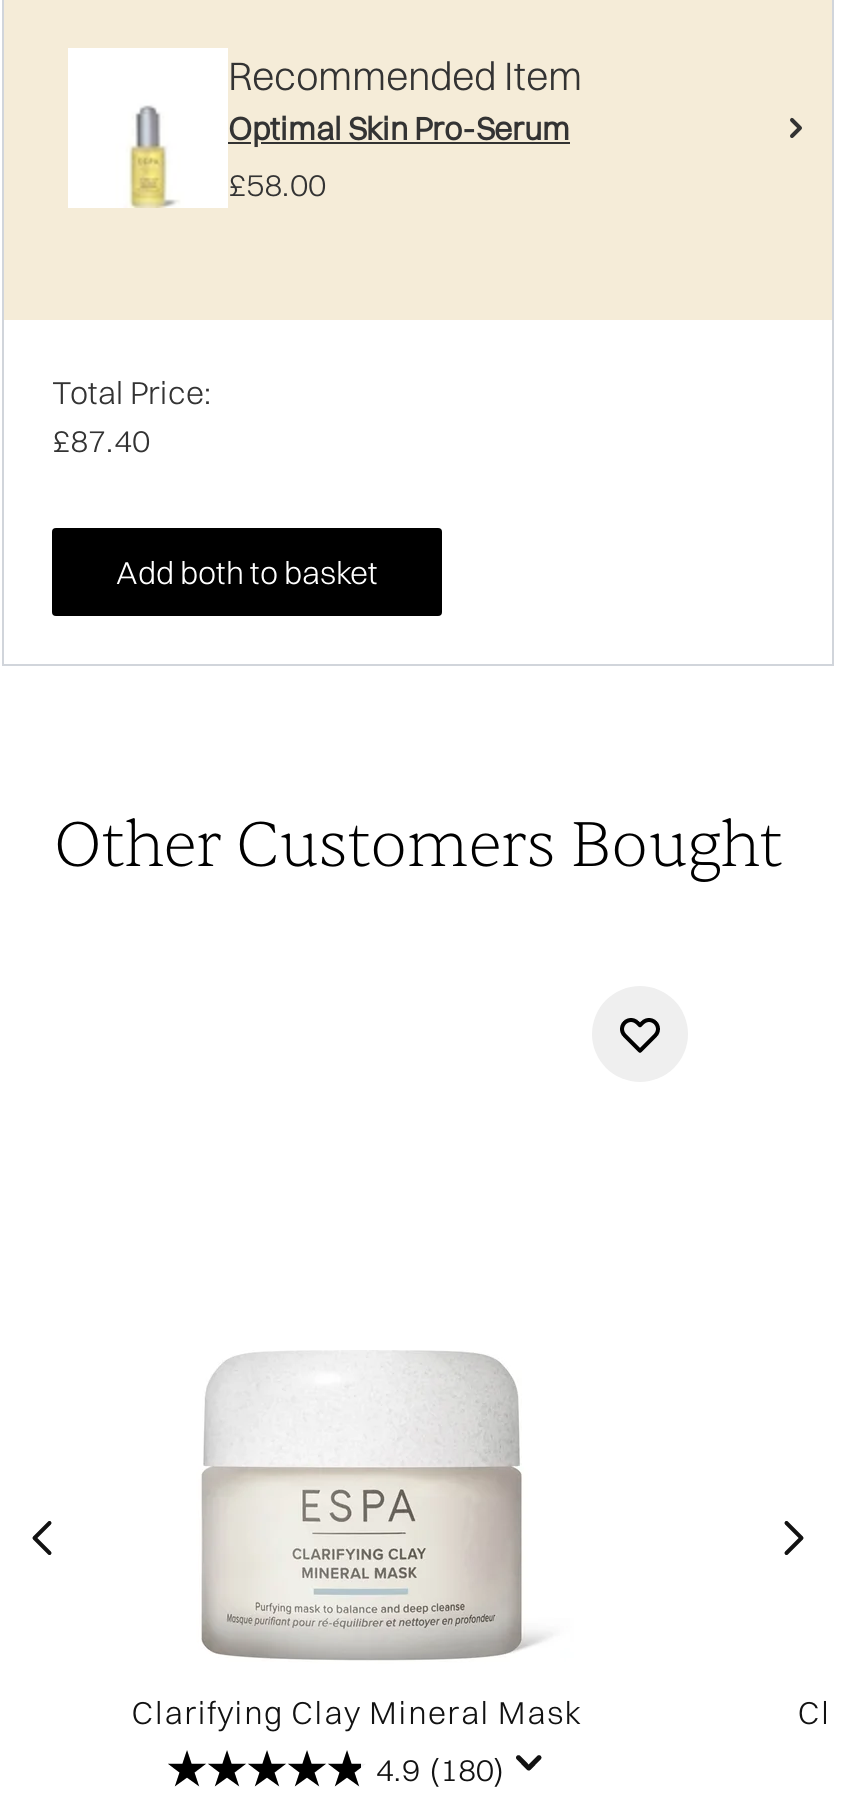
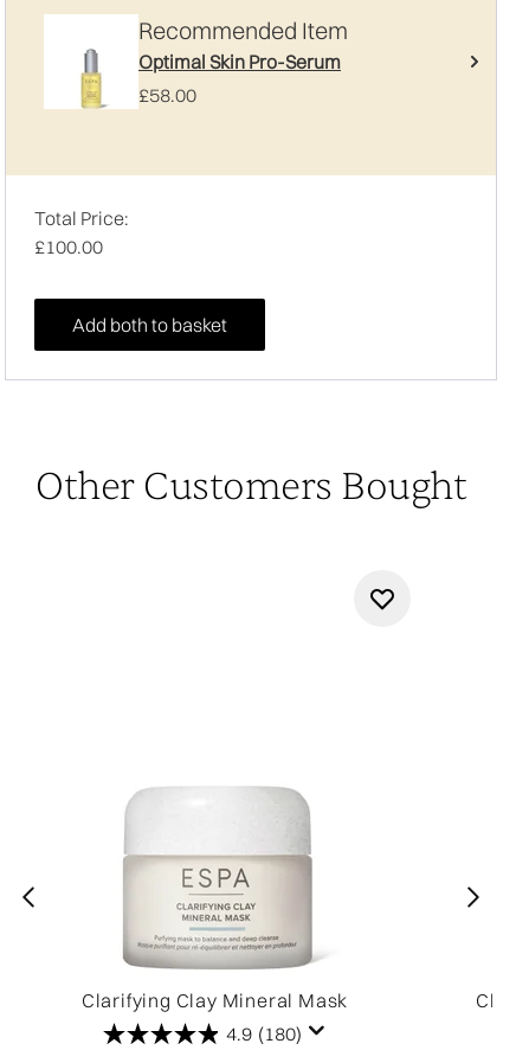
- £87.40
+ £100.00
